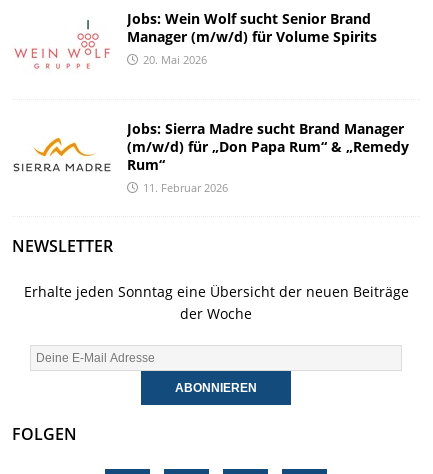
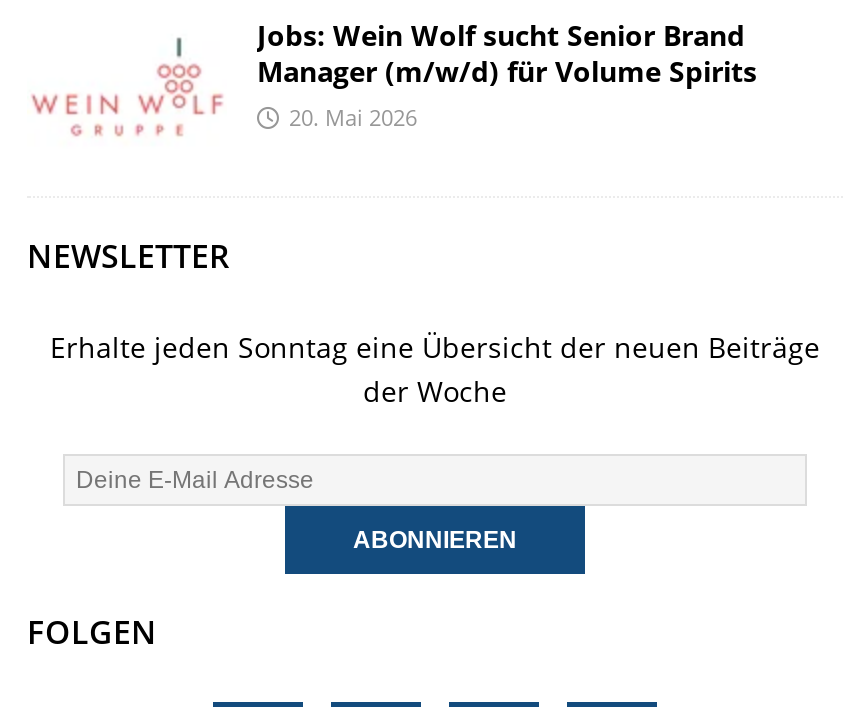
- [image]
- Jobs: Sierra Madre sucht Brand Manager
- (m/w/d) für „Don Papa Rum“ & „Remedy
- Rum“
- 11. Februar 2026
